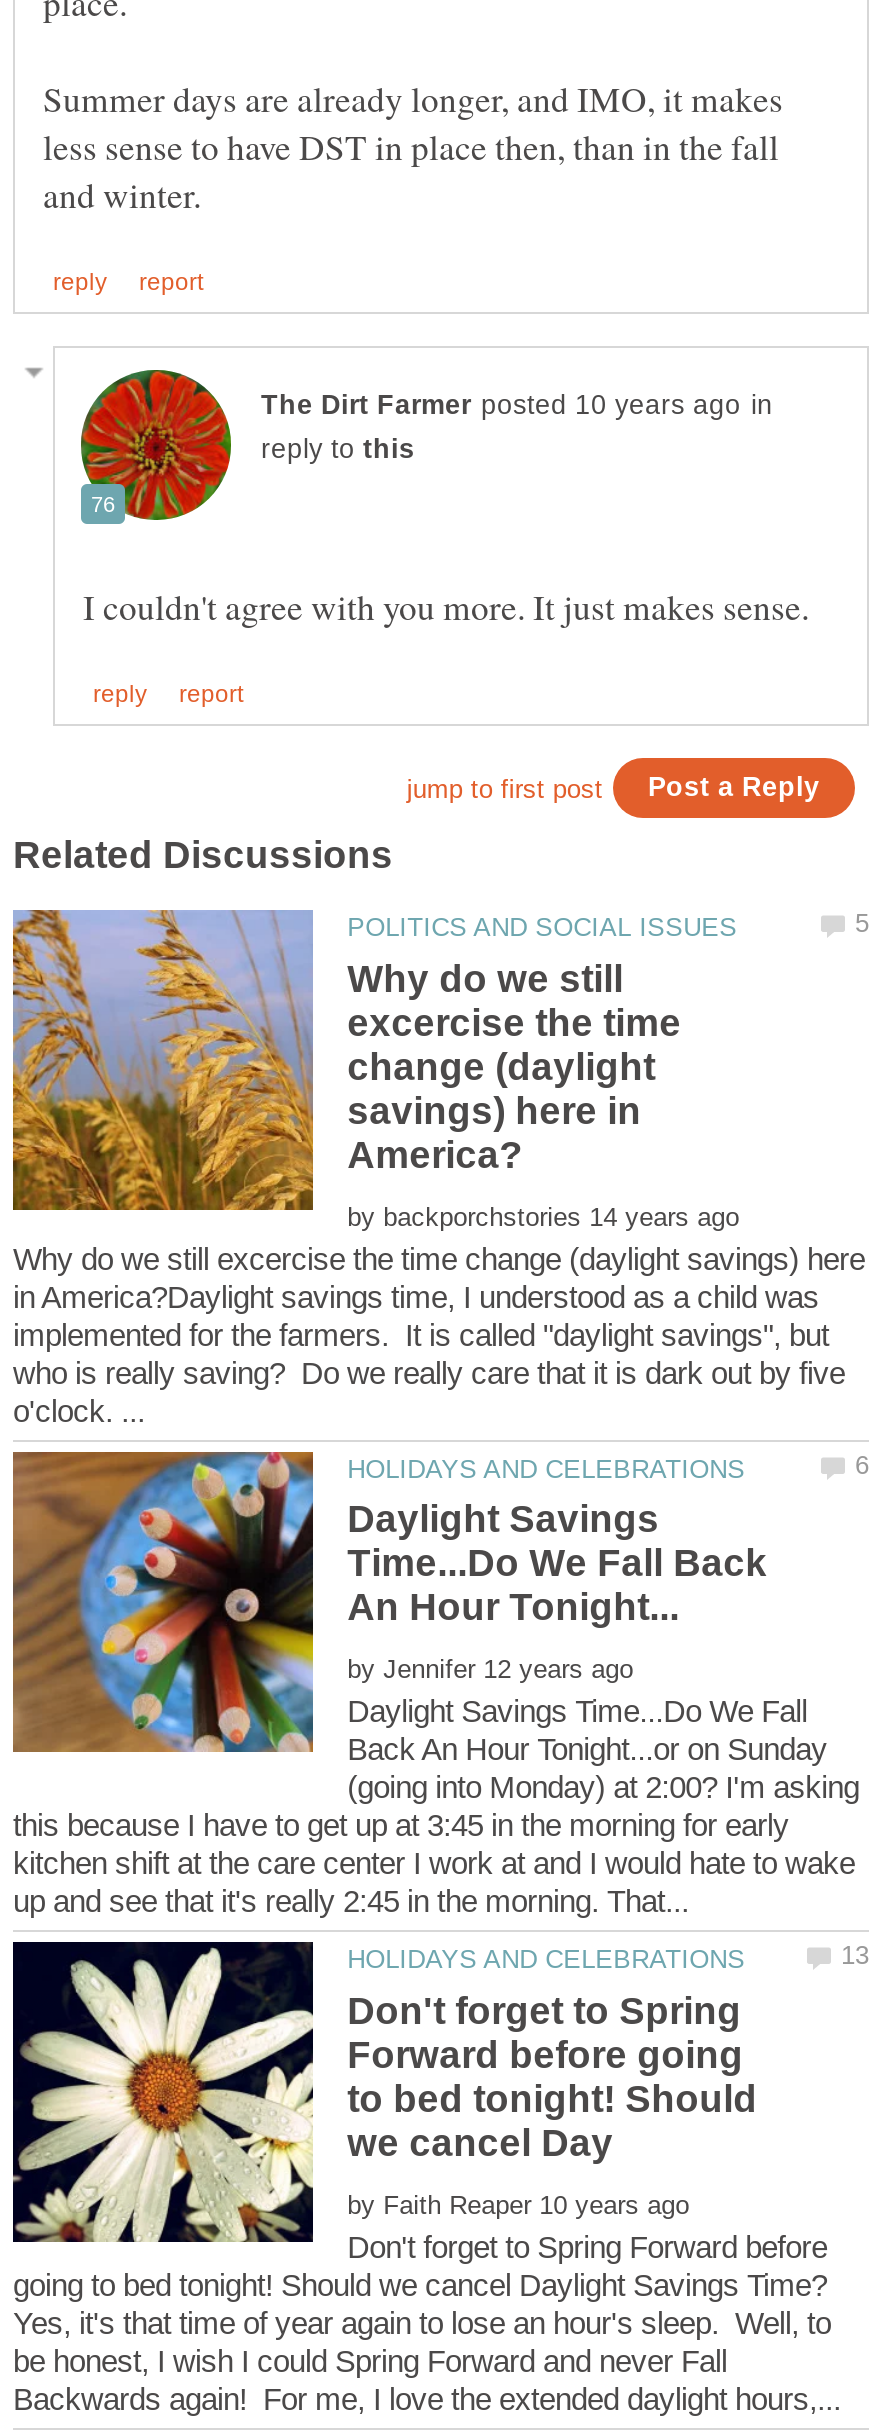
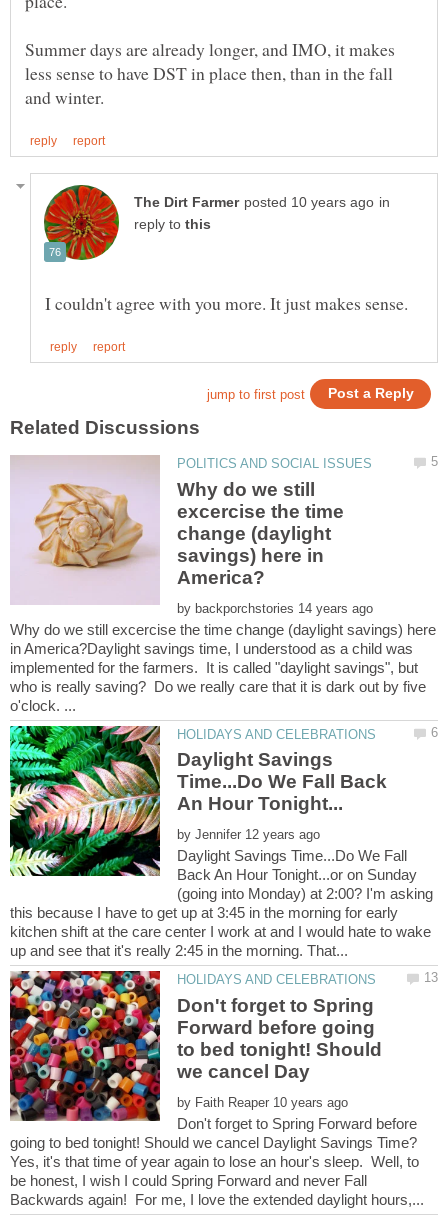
- [image]
+ [image]

- [image]
+ [image]

- [image]
+ [image]
